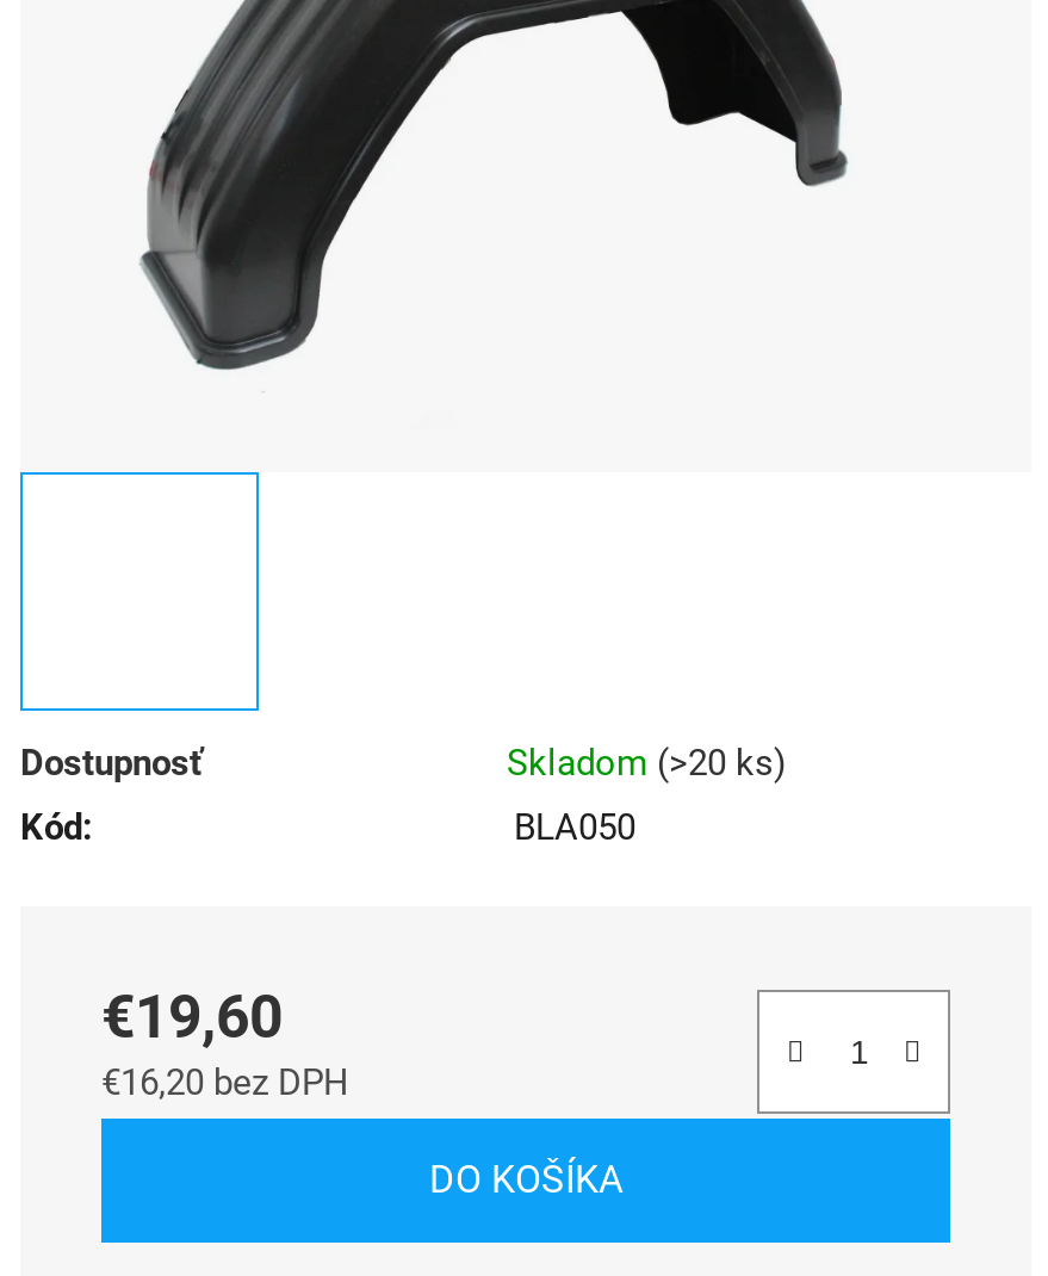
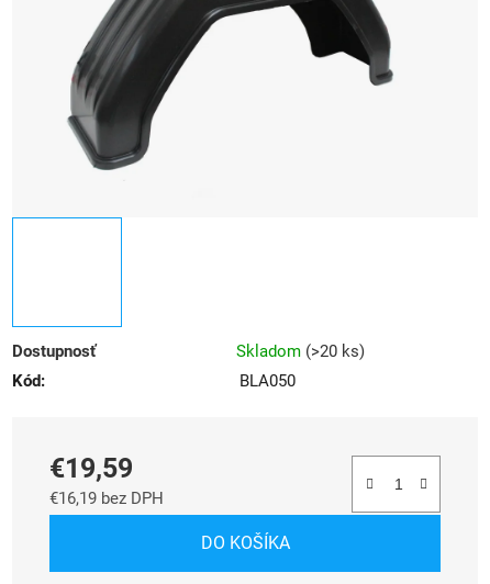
- €19,60
+ €19,59

- €16,20 bez DPH
+ €16,19 bez DPH
